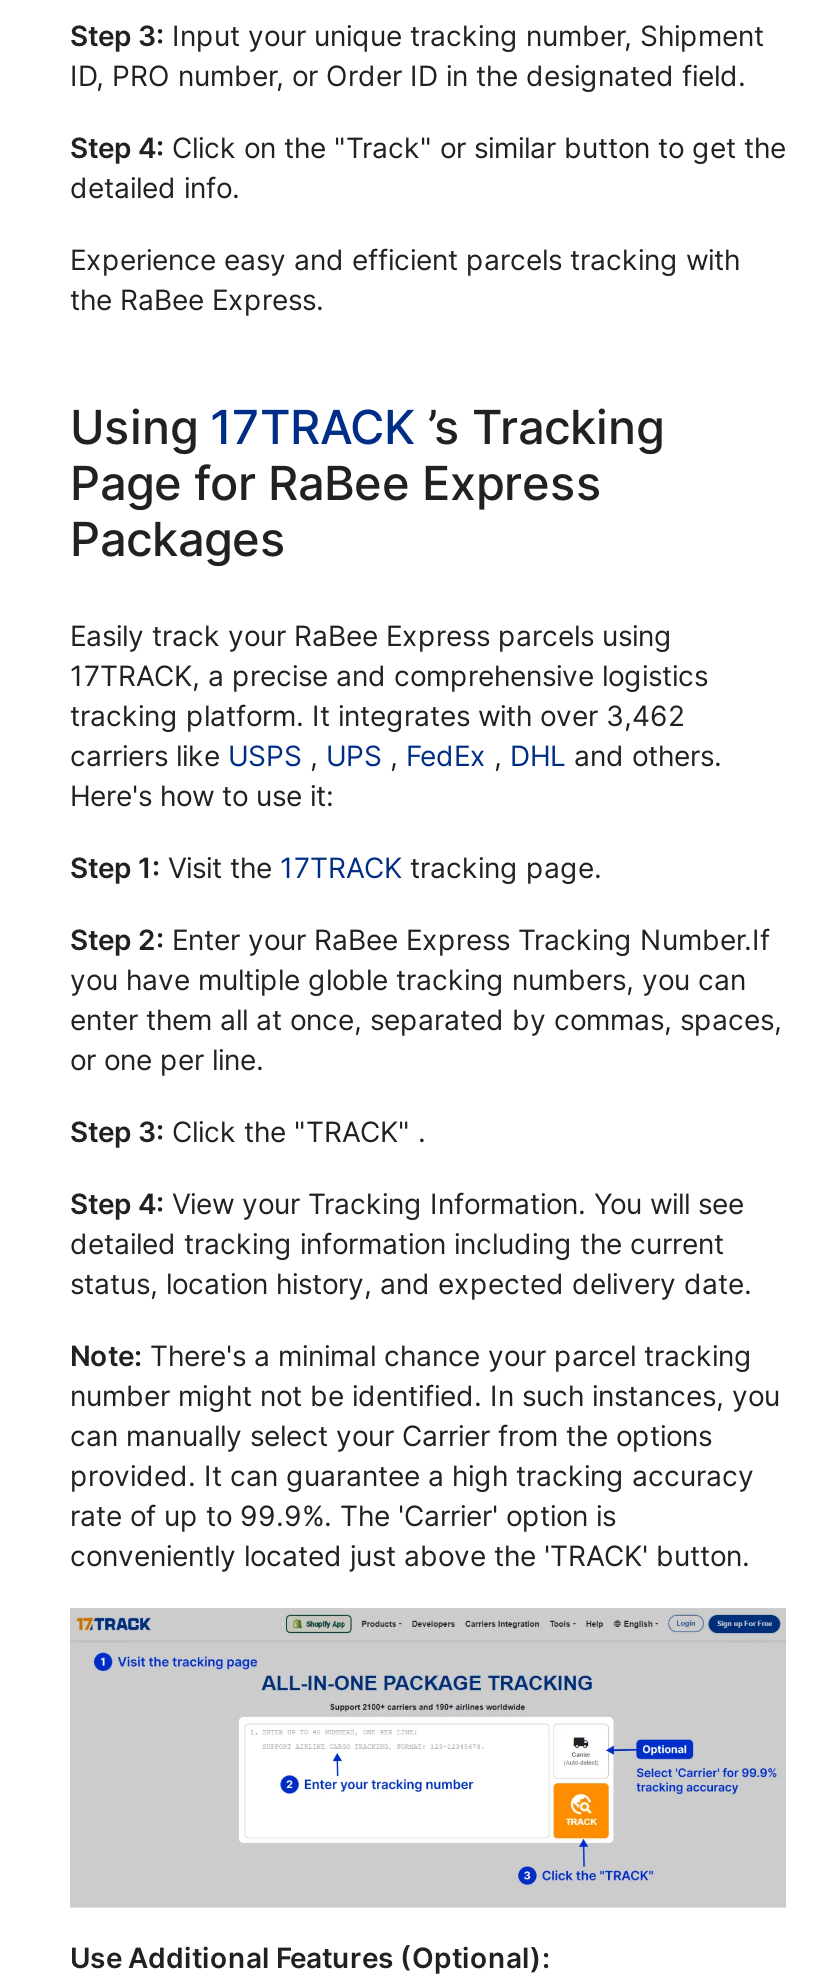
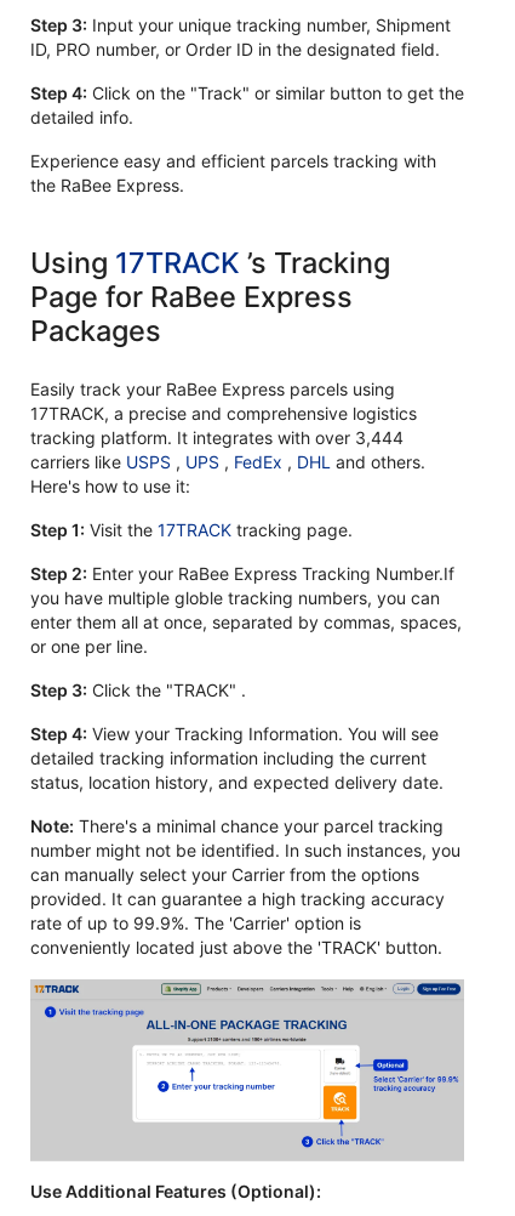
- tracking platform. It integrates with over 3,462
+ tracking platform. It integrates with over 3,444
